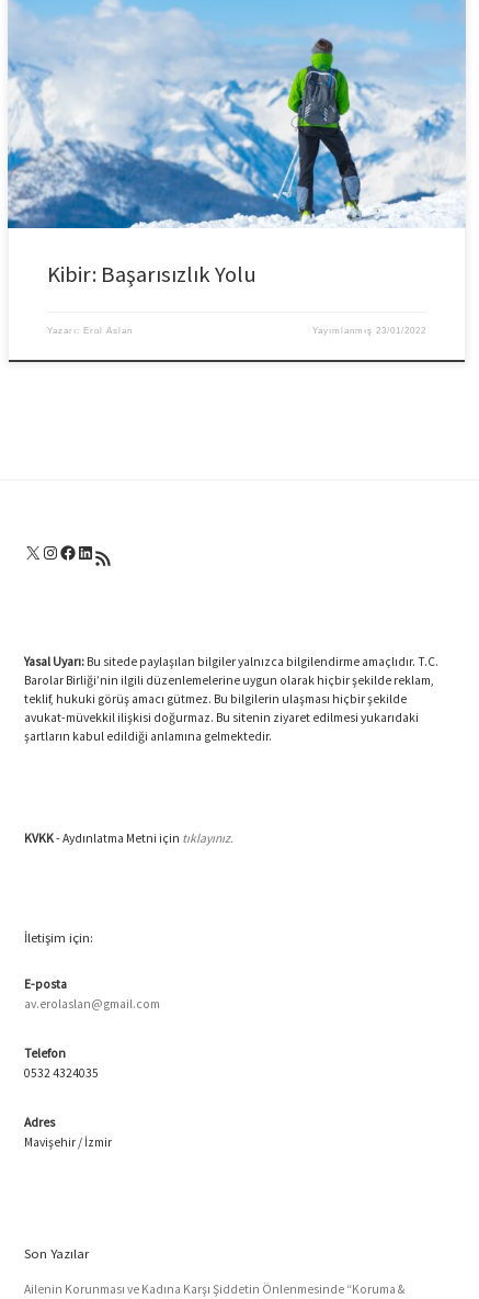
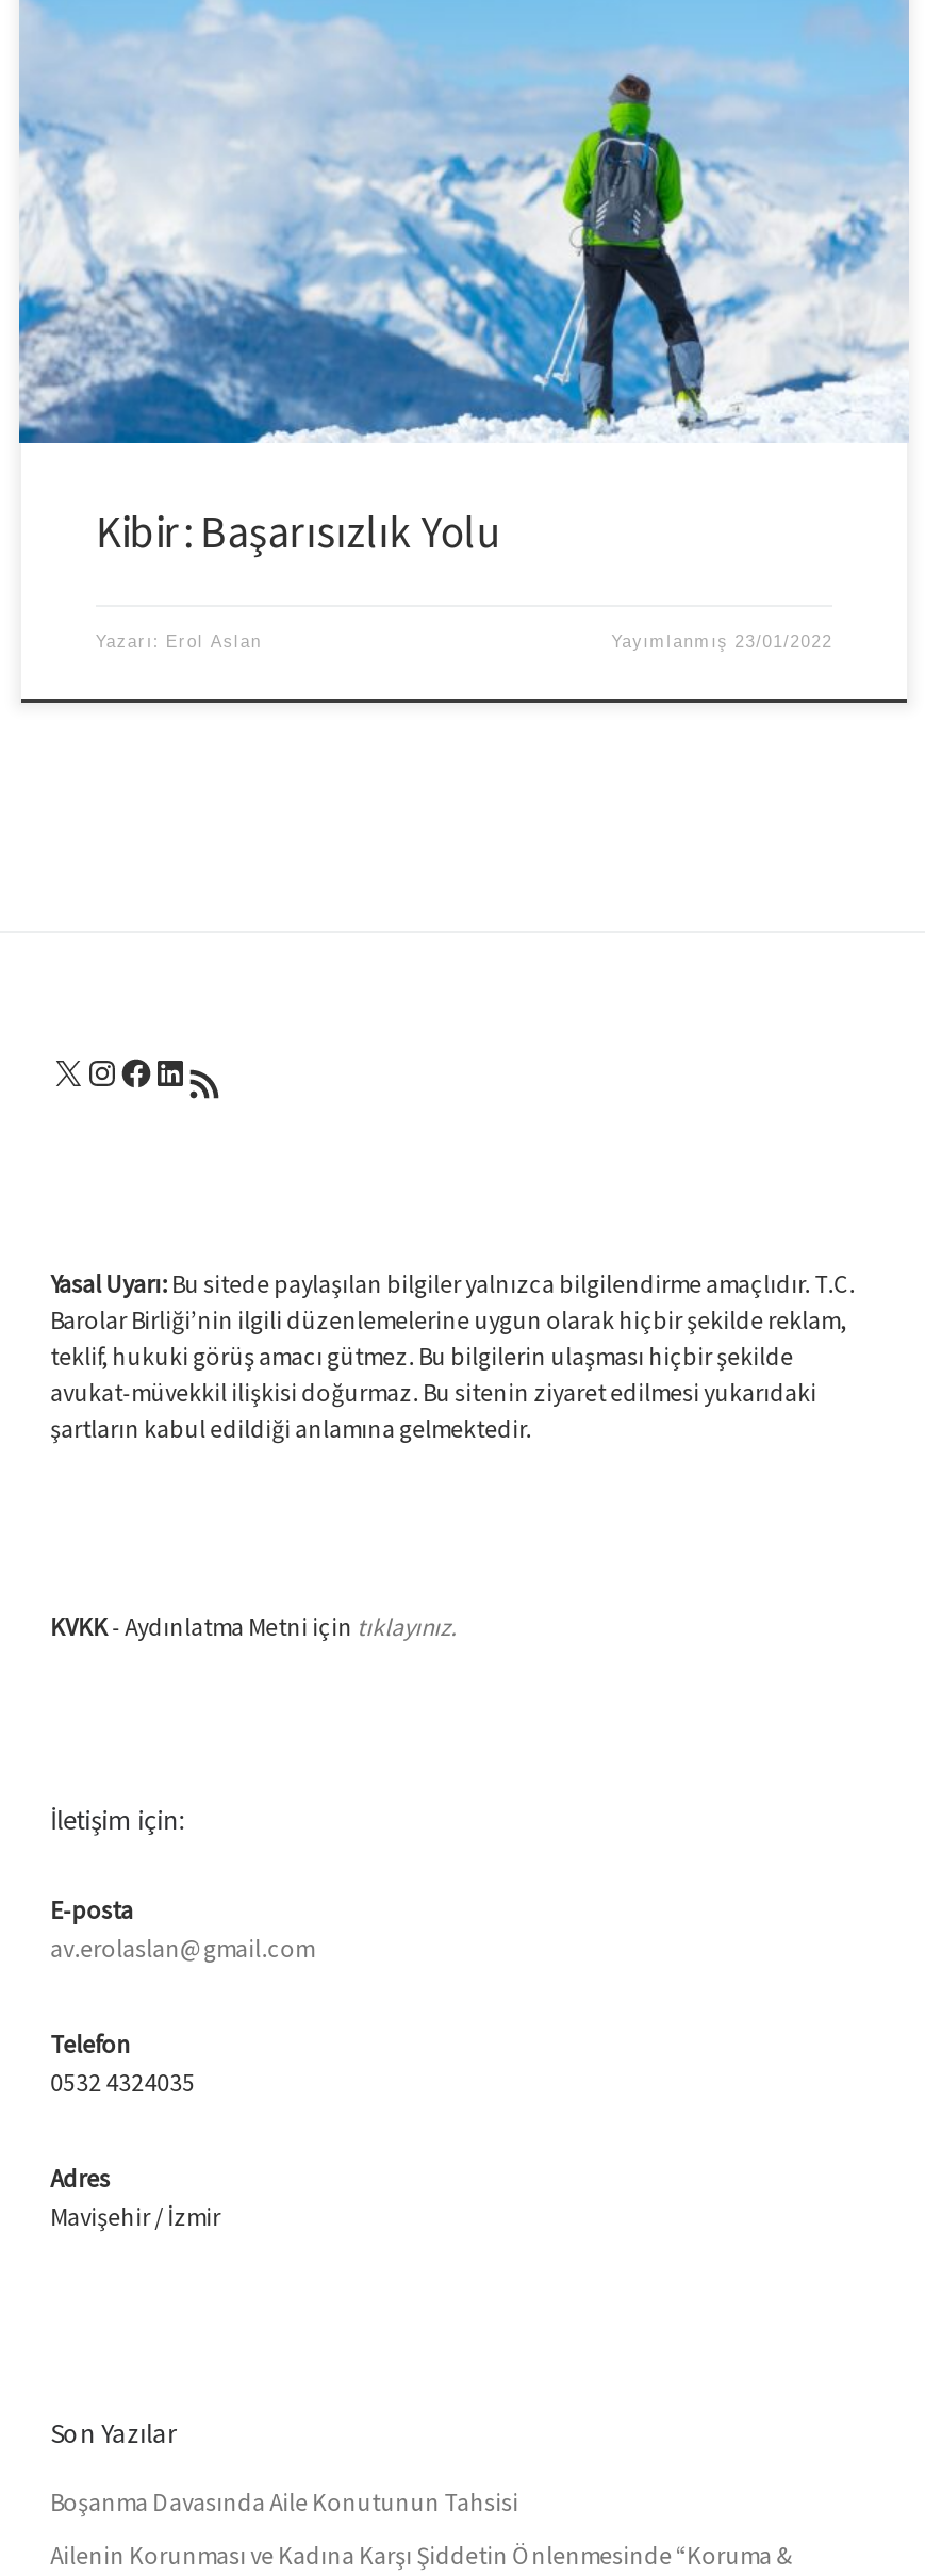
+ Boşanma Davasında Aile Konutunun Tahsisi
